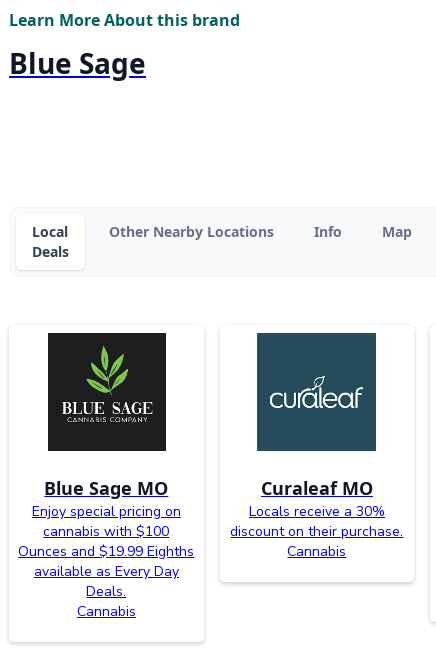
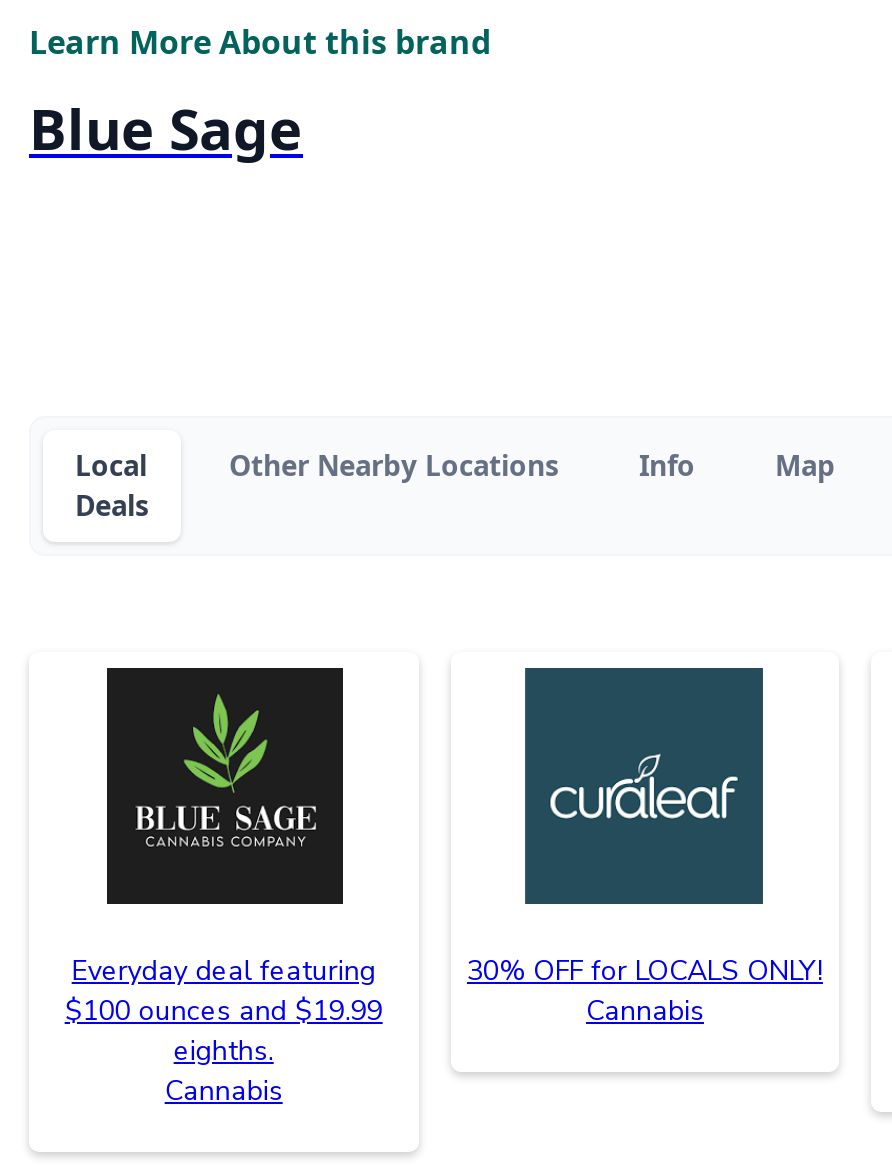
- Blue Sage MO
- Enjoy special pricing on
- cannabis with $100
- Ounces and $19.99 Eighths
- available as Every Day
- Deals.
+ Everyday deal featuring
+ $100 ounces and $19.99
+ eighths.

- Curaleaf MO
- Locals receive a 30%
- discount on their purchase.
+ 30% OFF for LOCALS ONLY!
